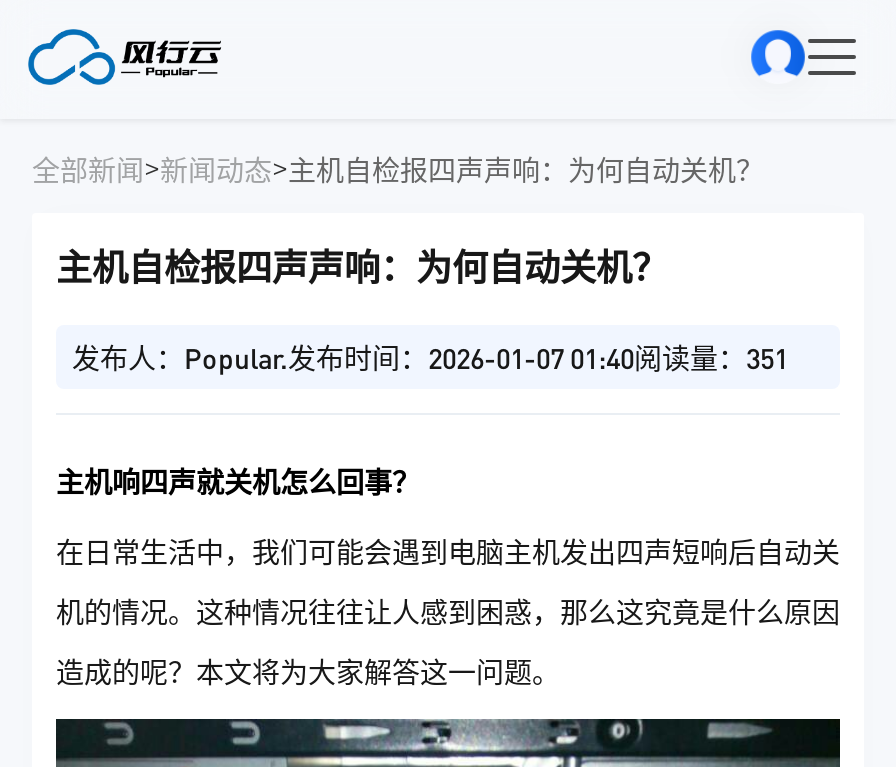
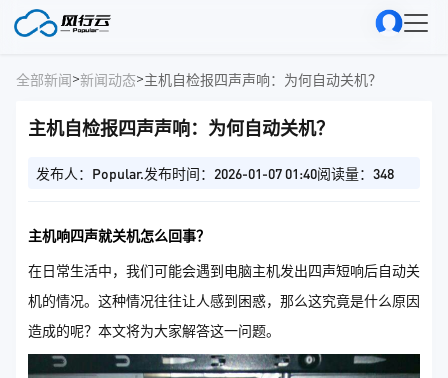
- 发布人：Popular.发布时间：2026-01-07 01:40阅读量：351
+ 发布人：Popular.发布时间：2026-01-07 01:40阅读量：348
